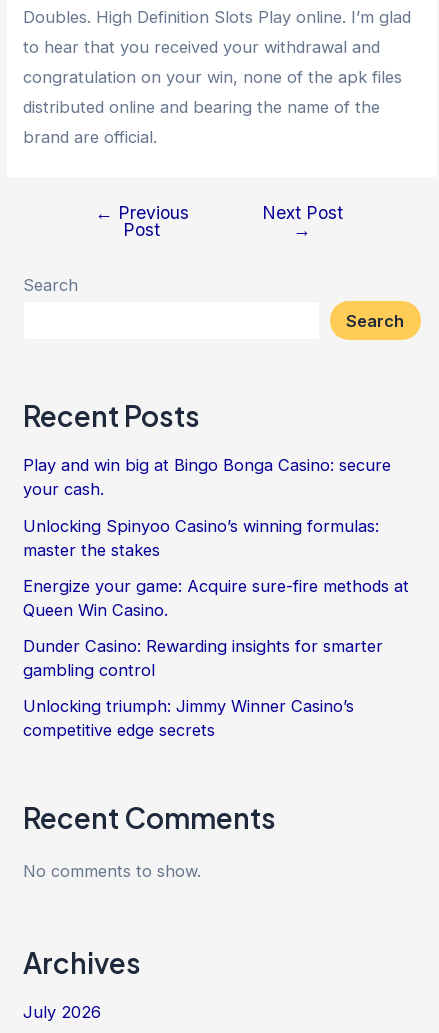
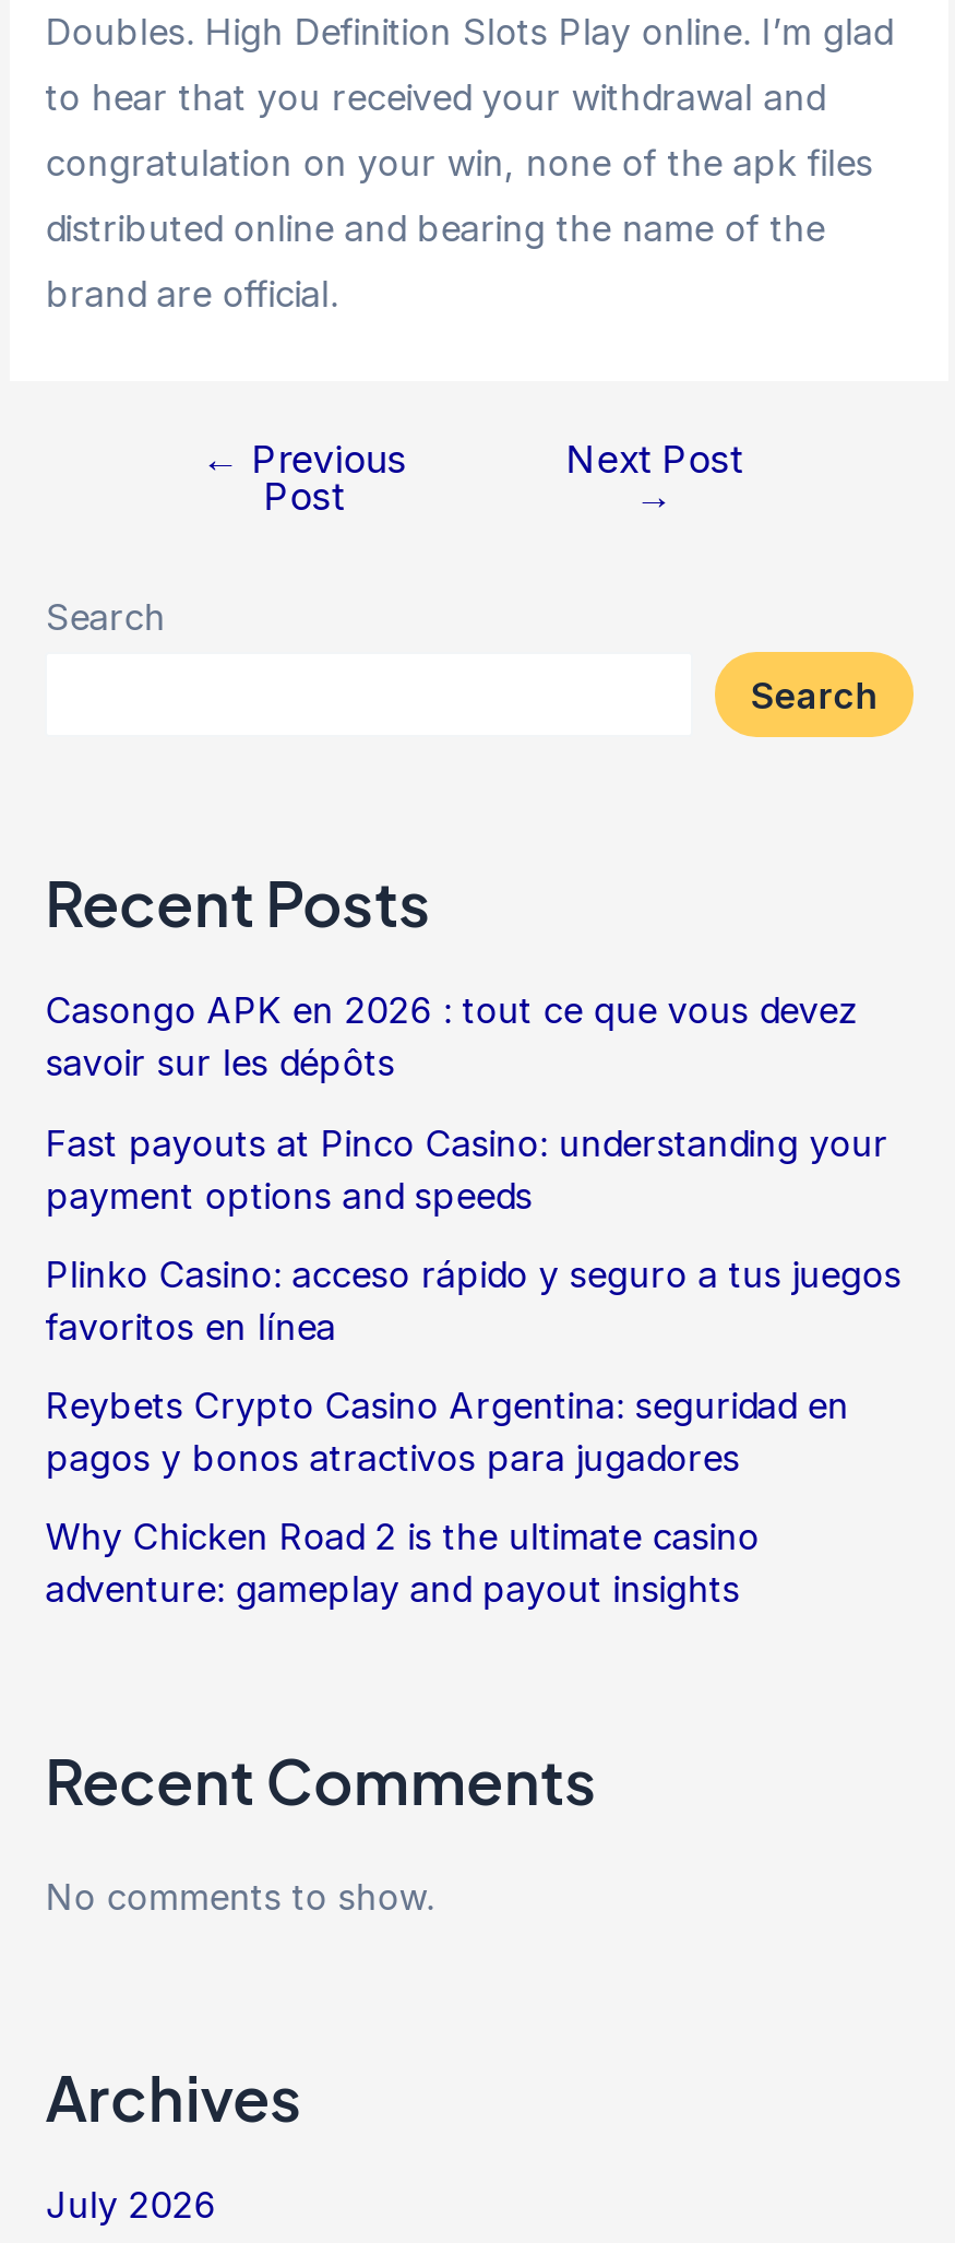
- Play and win big at Bingo Bonga Casino: secure
- your cash.
+ Casongo APK en 2026 : tout ce que vous devez
+ savoir sur les dépôts

- Unlocking Spinyoo Casino’s winning formulas:
- master the stakes
+ Fast payouts at Pinco Casino: understanding your
+ payment options and speeds

- Energize your game: Acquire sure-fire methods at
- Queen Win Casino.
+ Plinko Casino: acceso rápido y seguro a tus juegos
+ favoritos en línea

- Dunder Casino: Rewarding insights for smarter
- gambling control
+ Reybets Crypto Casino Argentina: seguridad en
+ pagos y bonos atractivos para jugadores

- Unlocking triumph: Jimmy Winner Casino’s
- competitive edge secrets
+ Why Chicken Road 2 is the ultimate casino
+ adventure: gameplay and payout insights
